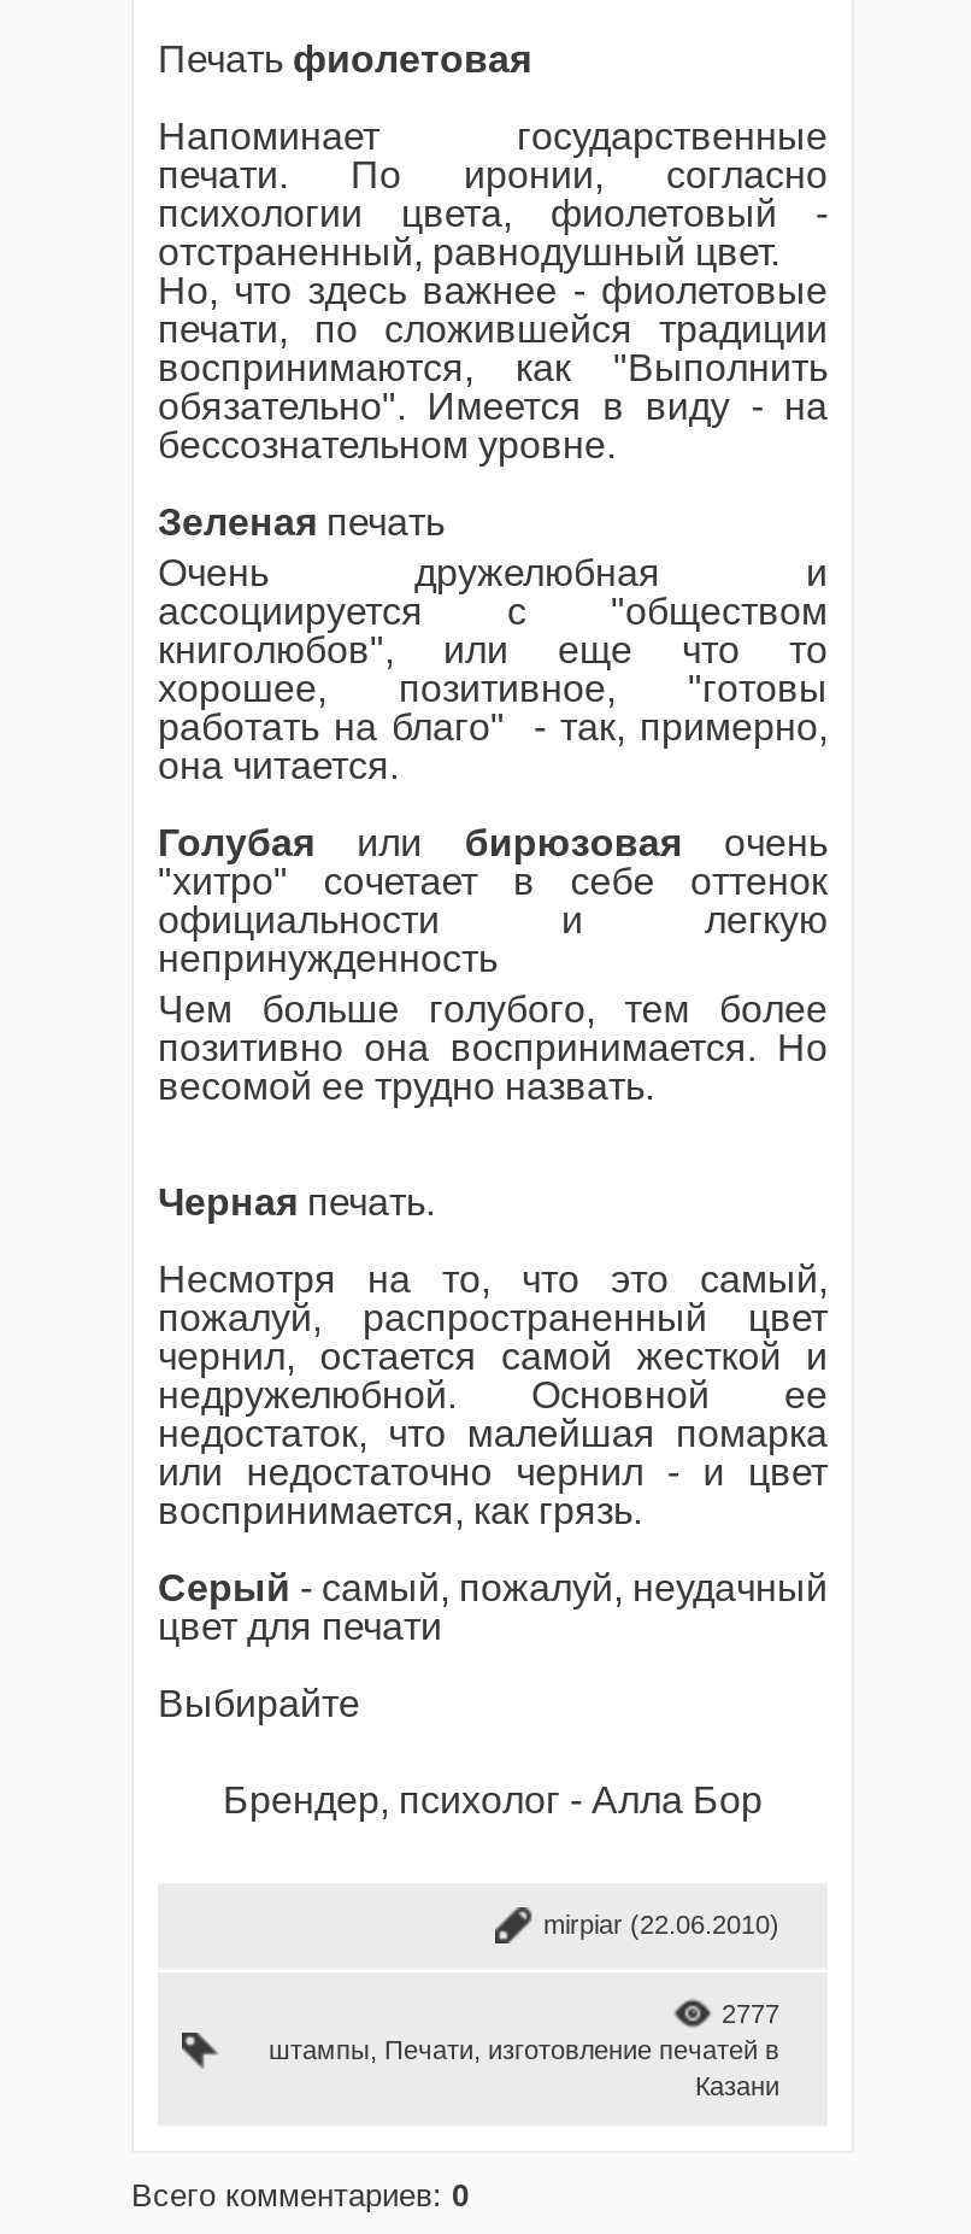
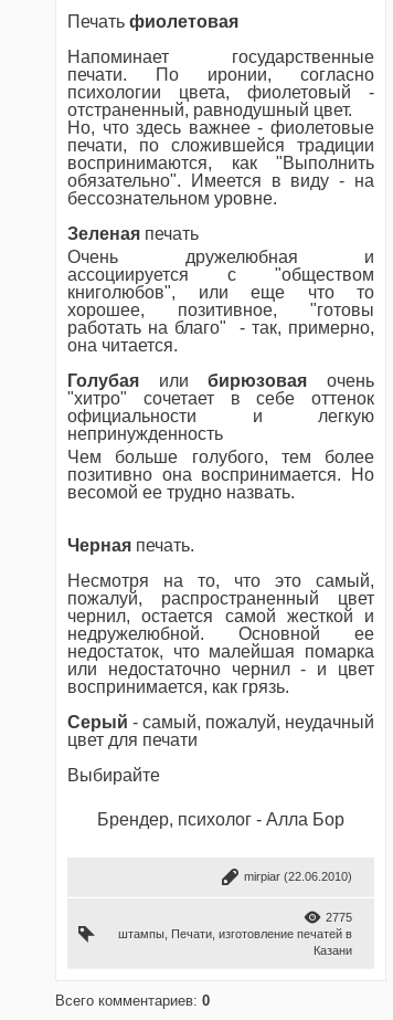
- 2777
+ 2775
